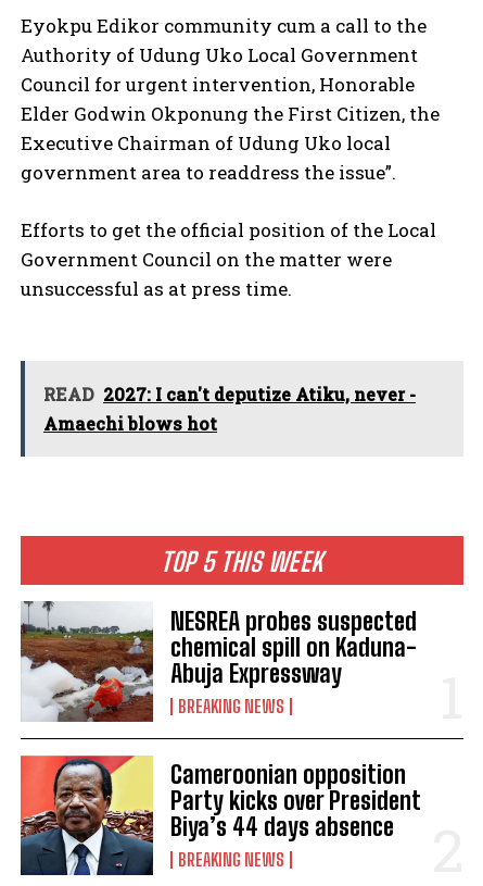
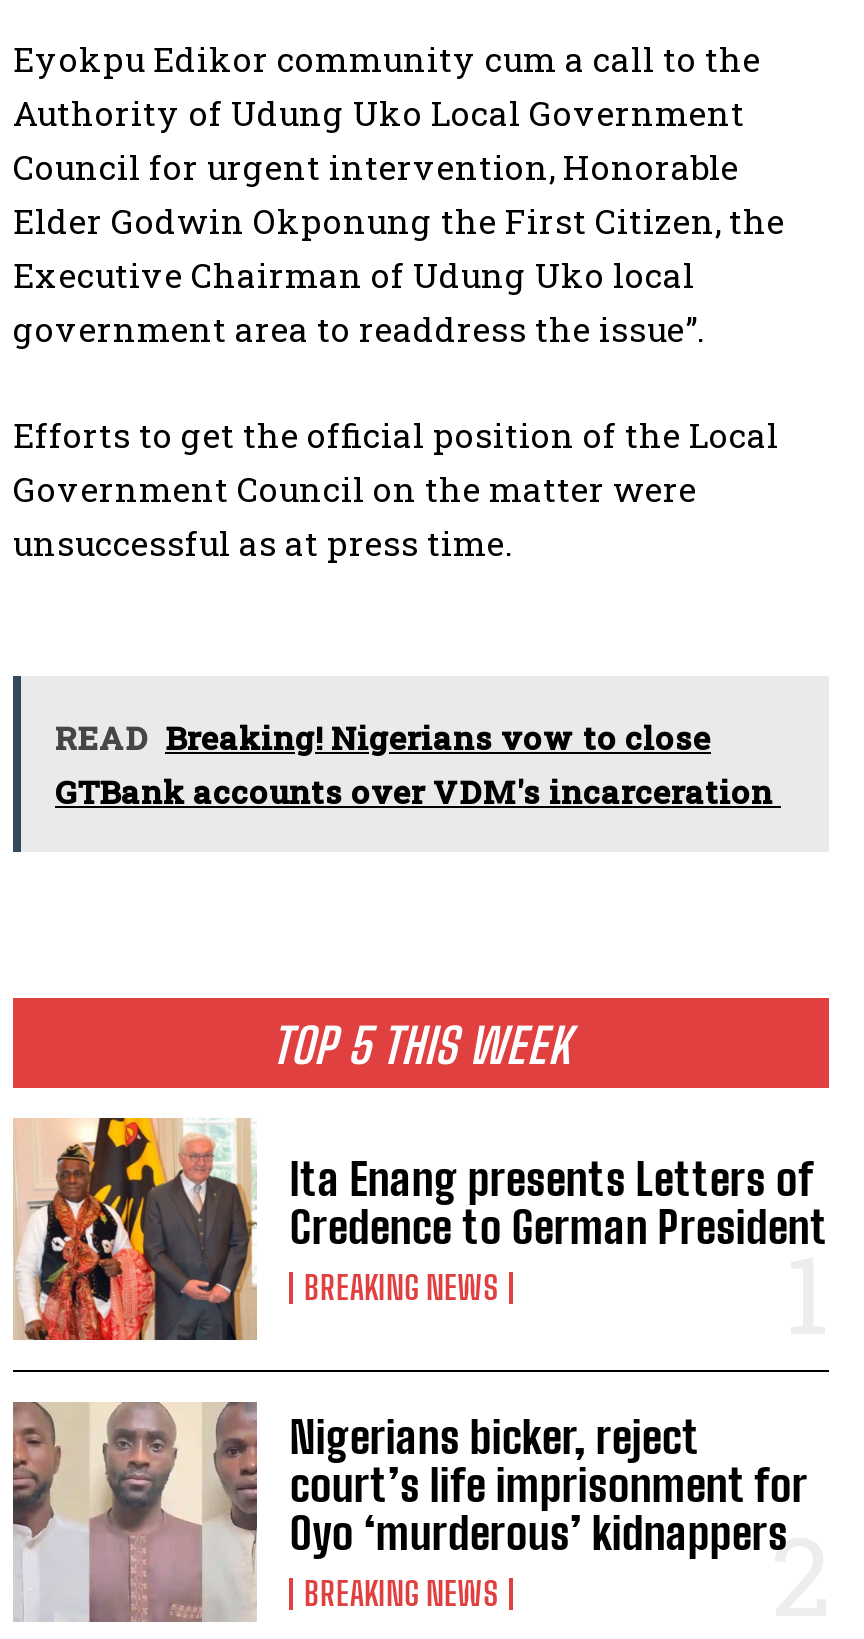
- READ 2027: I can't deputize Atiku, never -
- Amaechi blows hot
+ READ Breaking! Nigerians vow to close
+ GTBank accounts over VDM's incarceration

- [image]
- NESREA probes suspected
- chemical spill on Kaduna-
- Abuja Expressway
+ [image]
+ Ita Enang presents Letters of
+ Credence to German President

- [image]
- Cameroonian opposition
- Party kicks over President
- Biya’s 44 days absence
+ [image]
+ Nigerians bicker, reject
+ court’s life imprisonment for
+ Oyo ‘murderous’ kidnappers
